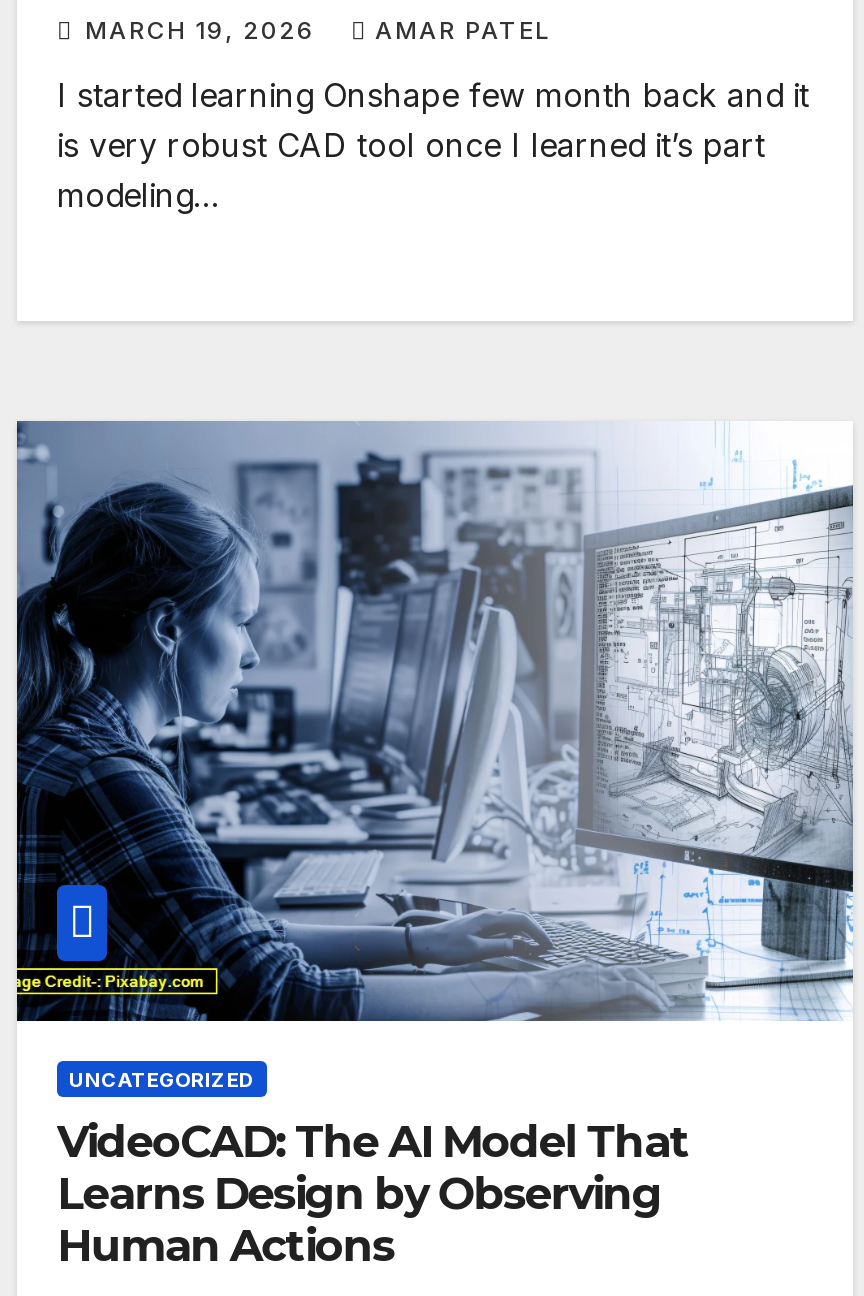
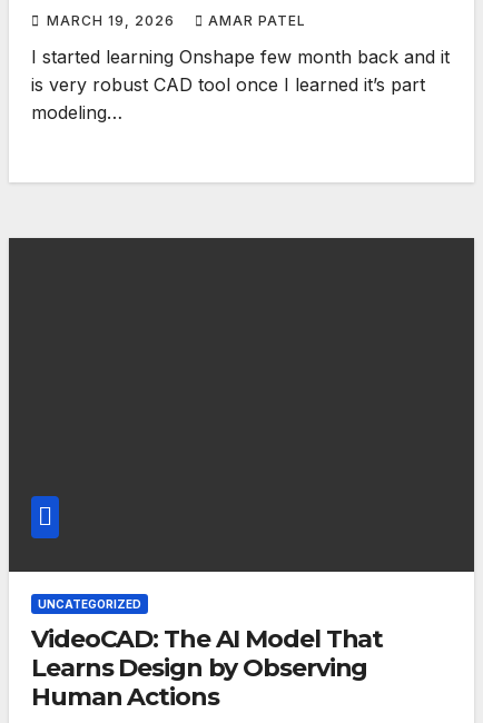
- [image]
